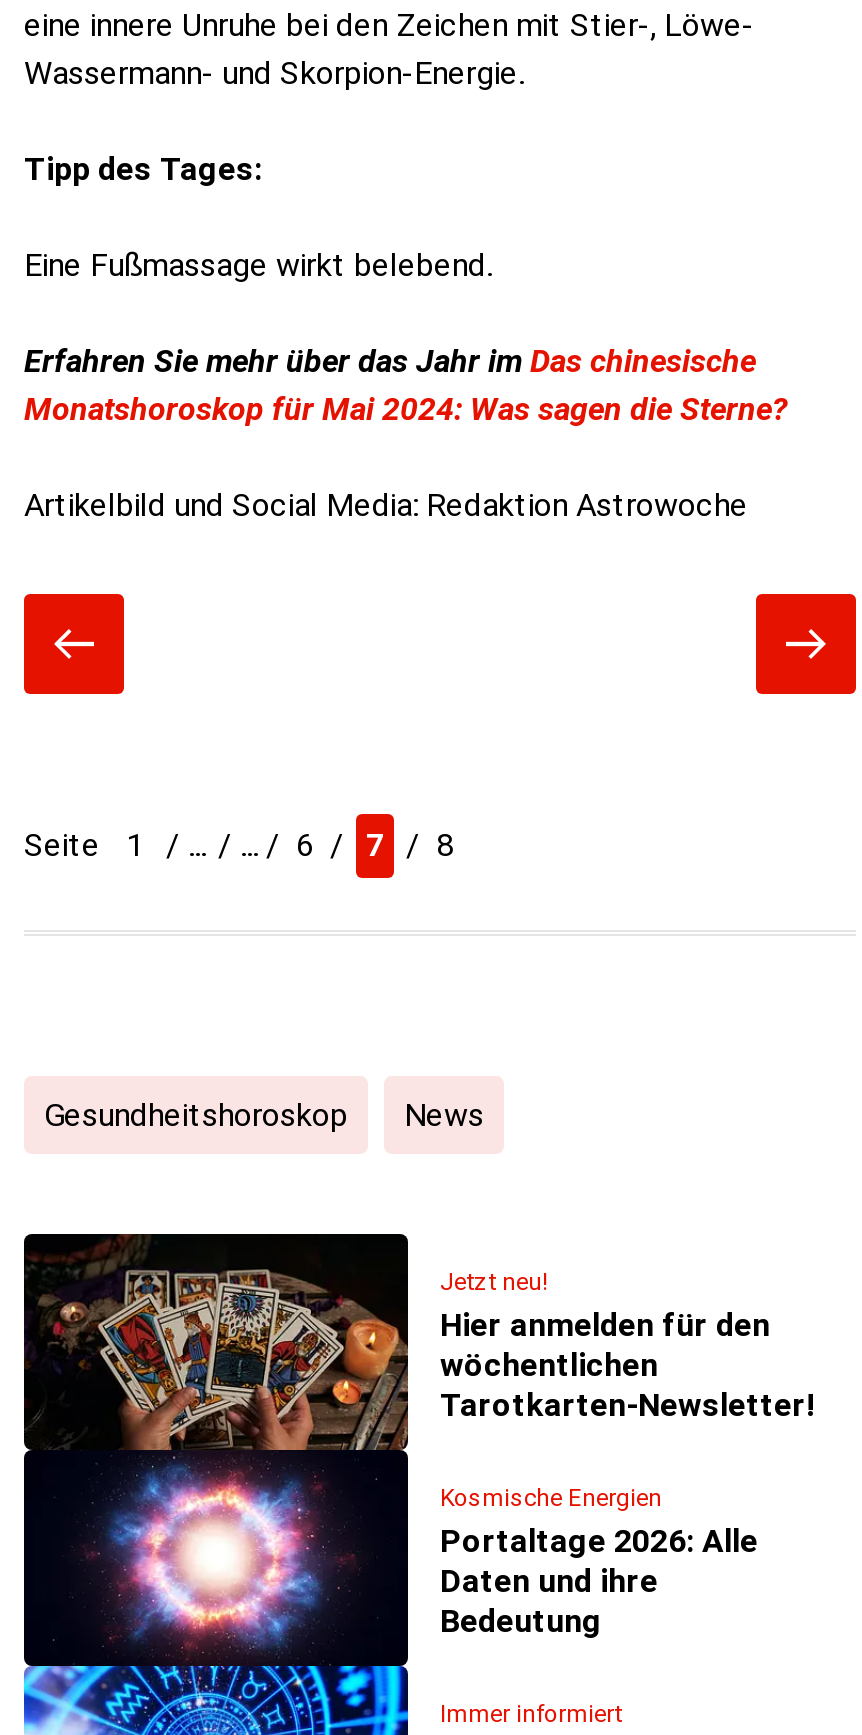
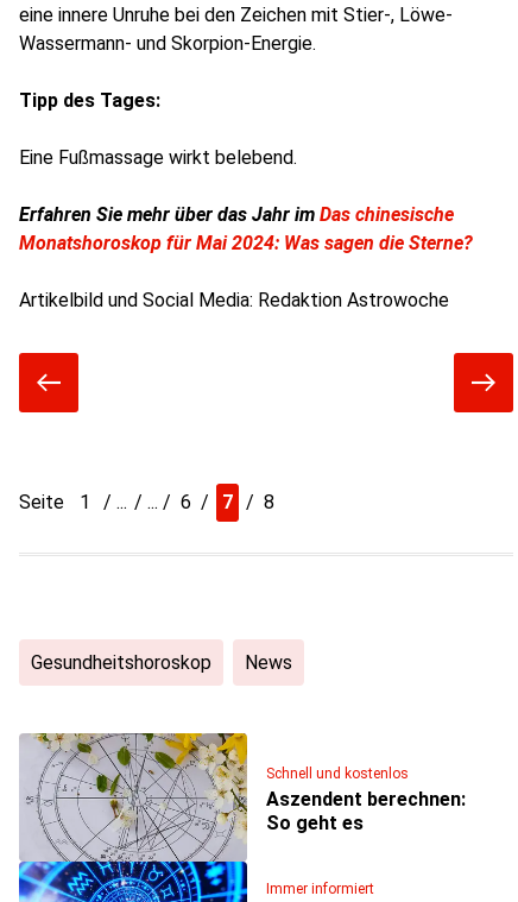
- [image]
- Jetzt neu!
- Hier anmelden für den
- wöchentlichen
- Tarotkarten-Newsletter!
- Kosmische Energien
- Portaltage 2026: Alle
- Daten und ihre
- Bedeutung
+ [image]
+ Schnell und kostenlos
+ Aszendent berechnen:
+ So geht es
